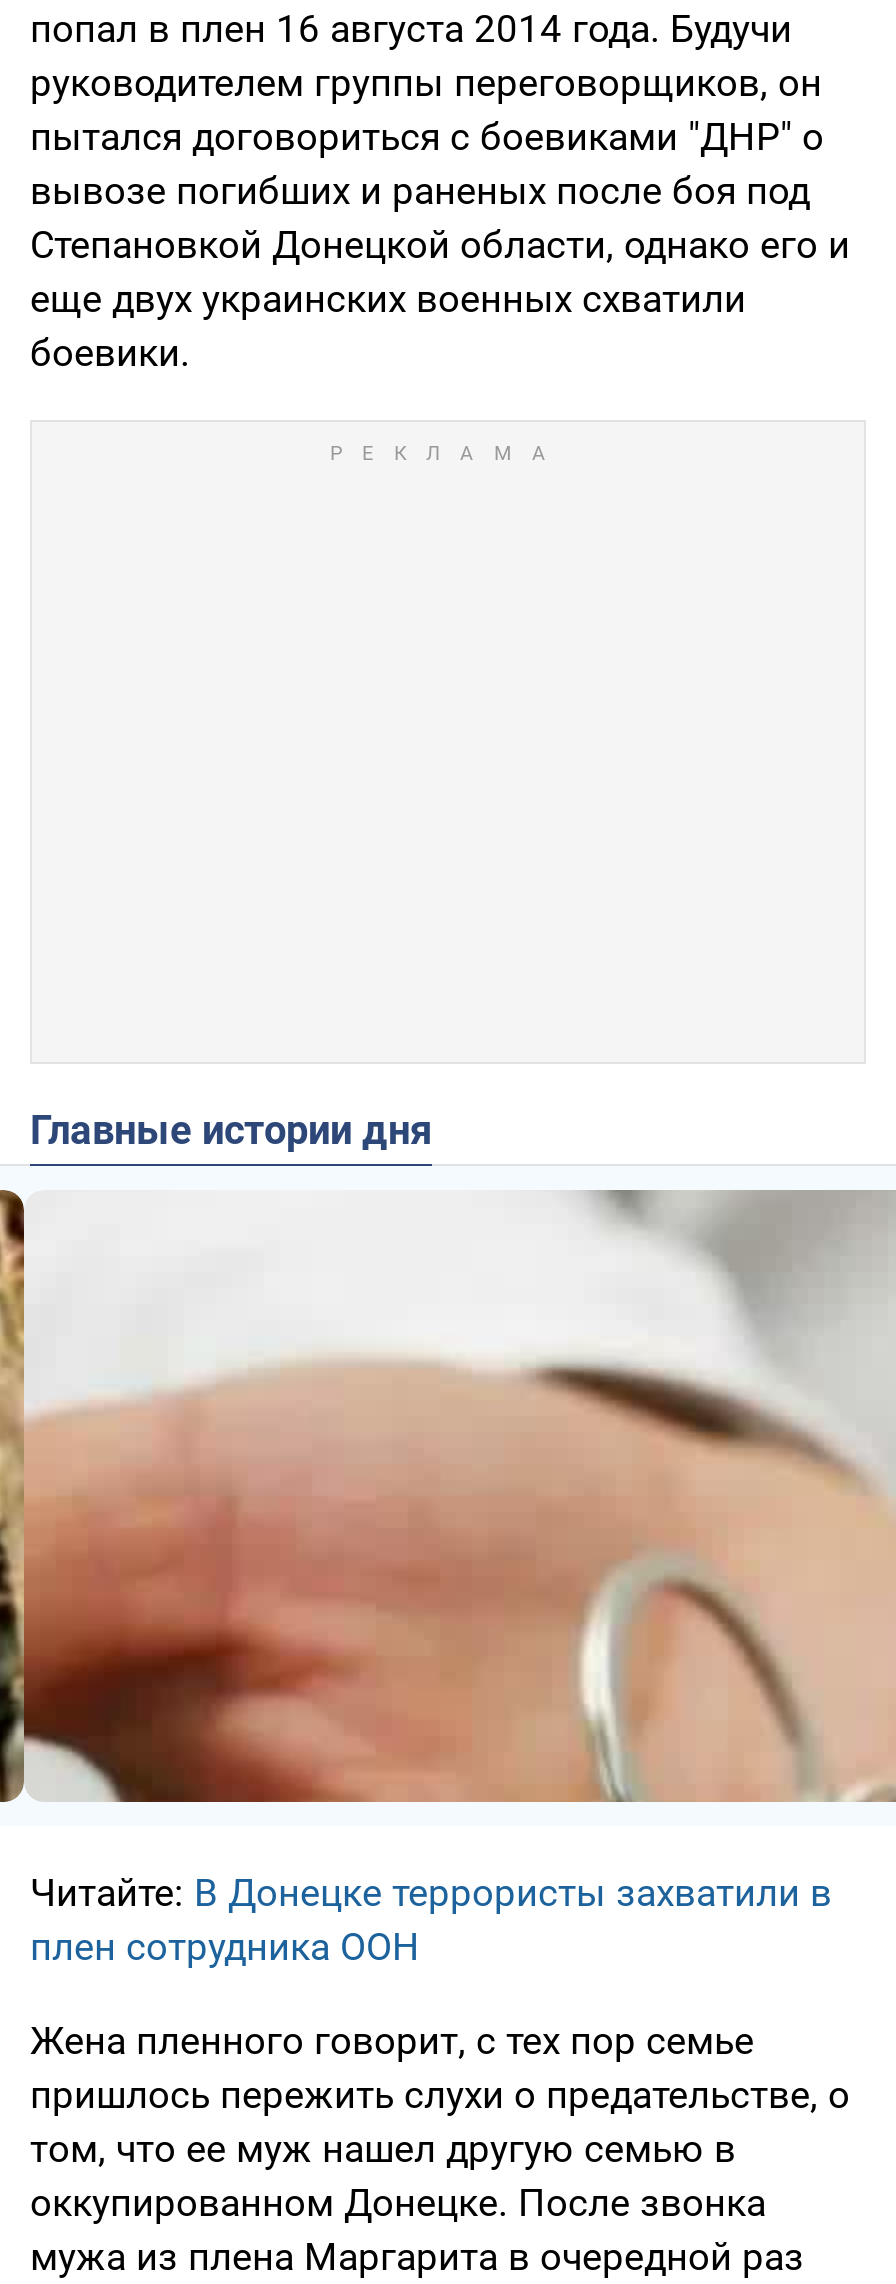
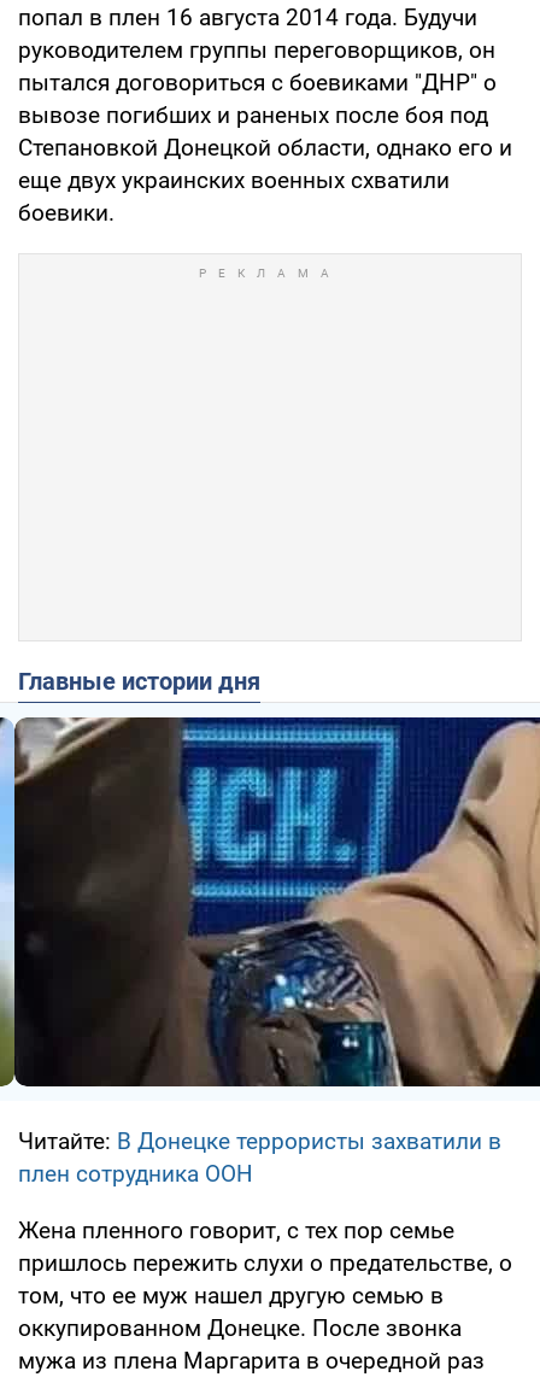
- [image]
+ [image]
